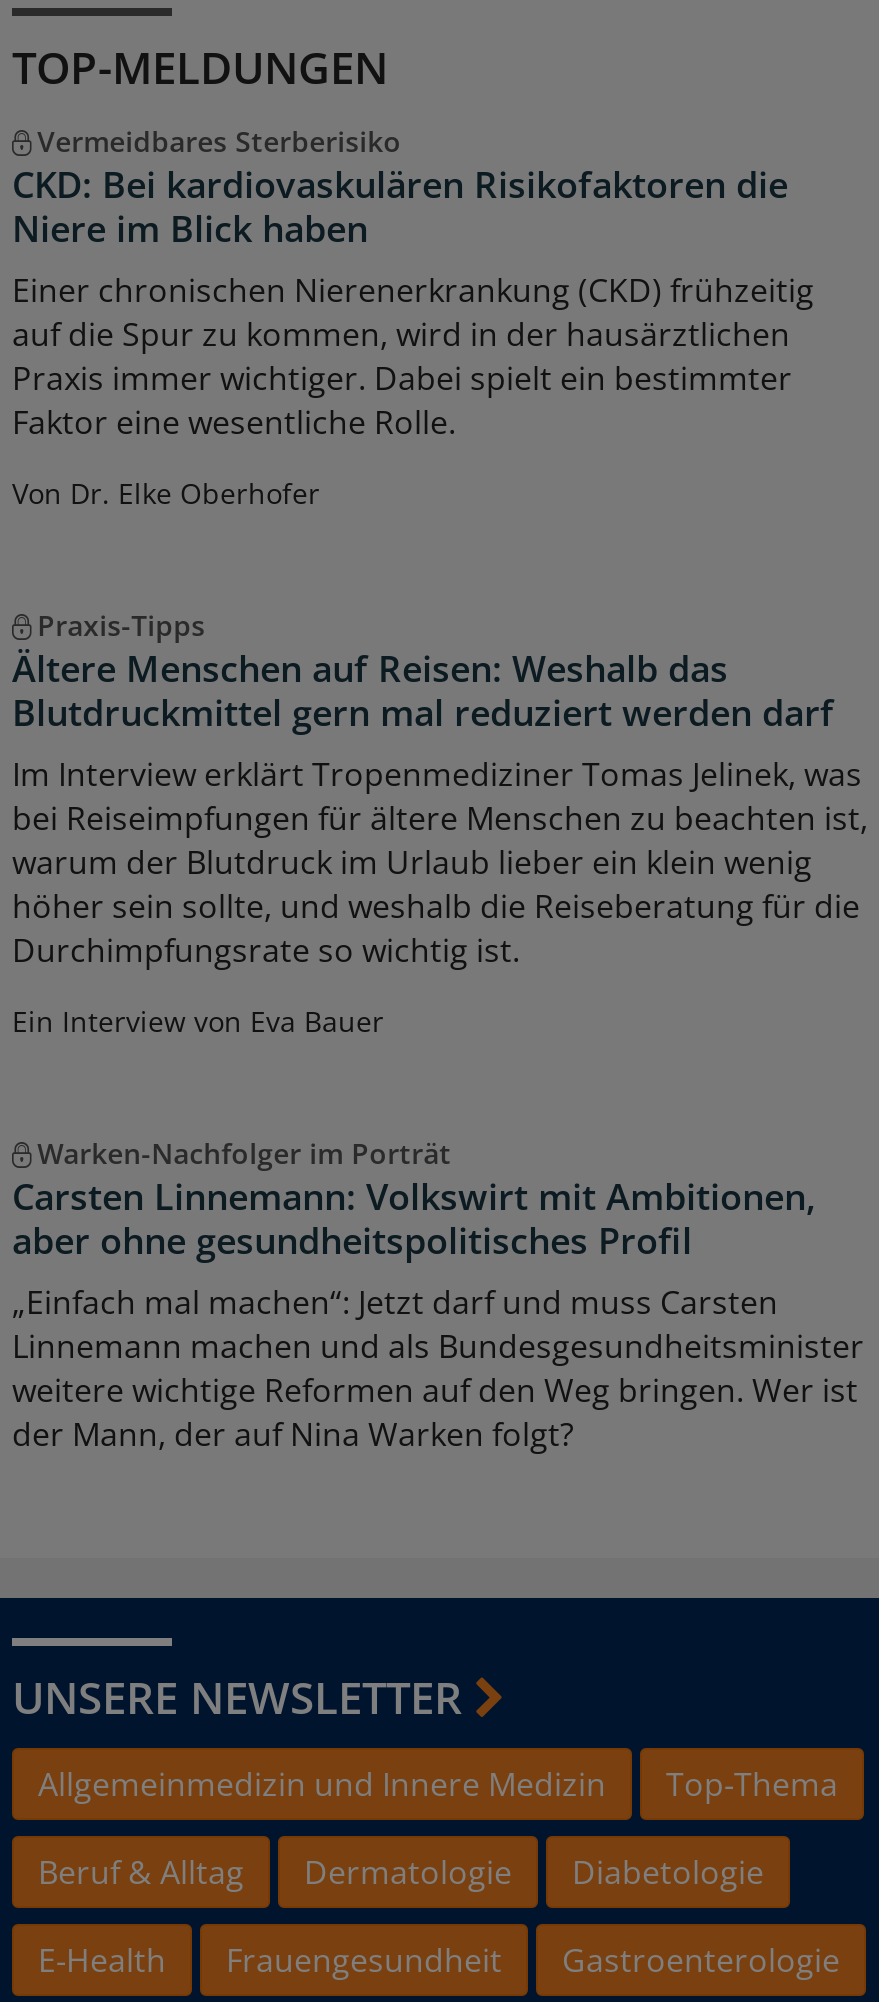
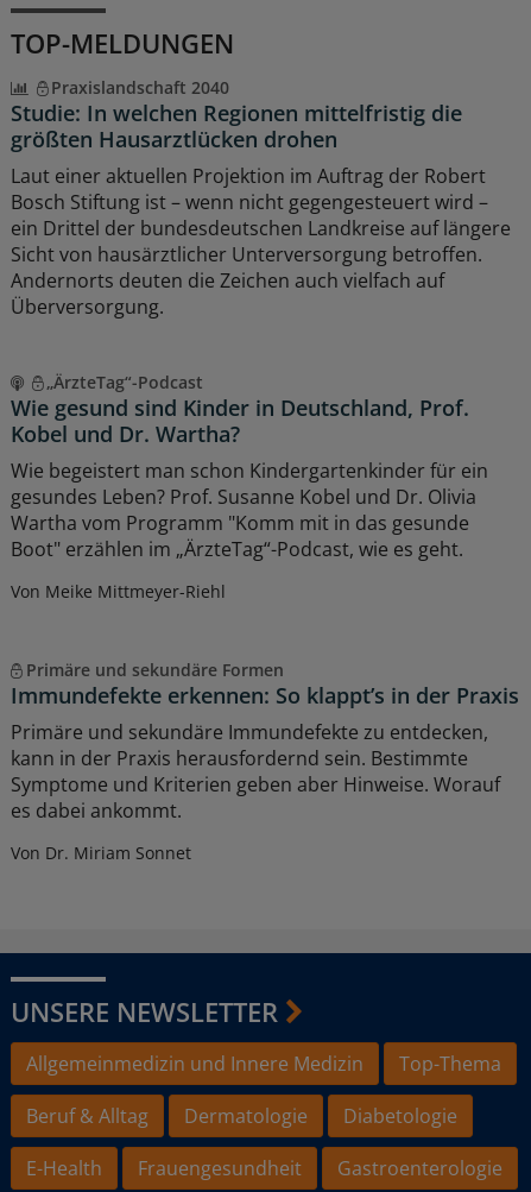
- Vermeidbares Sterberisiko
- CKD: Bei kardiovaskulären Risikofaktoren die
- Niere im Blick haben
- Einer chronischen Nierenerkrankung (CKD) frühzeitig
- auf die Spur zu kommen, wird in der hausärztlichen
- Praxis immer wichtiger. Dabei spielt ein bestimmter
- Faktor eine wesentliche Rolle.
+ Praxislandschaft 2040
+ Studie: In welchen Regionen mittelfristig die
+ größten Hausarztlücken drohen
+ Laut einer aktuellen Projektion im Auftrag der Robert
+ Bosch Stiftung ist – wenn nicht gegengesteuert wird –
+ ein Drittel der bundesdeutschen Landkreise auf längere
+ Sicht von hausärztlicher Unterversorgung betroffen.
+ Andernorts deuten die Zeichen auch vielfach auf
+ Überversorgung.

- Von Dr. Elke Oberhofer
+ „ÄrzteTag“-Podcast
+ Wie gesund sind Kinder in Deutschland, Prof.
+ Kobel und Dr. Wartha?
+ Wie begeistert man schon Kindergartenkinder für ein
+ gesundes Leben? Prof. Susanne Kobel und Dr. Olivia
+ Wartha vom Programm "Komm mit in das gesunde
+ Boot" erzählen im „ÄrzteTag“-Podcast, wie es geht.

- Praxis-Tipps
- Ältere Menschen auf Reisen: Weshalb das
- Blutdruckmittel gern mal reduziert werden darf
- Im Interview erklärt Tropenmediziner Tomas Jelinek, was
- bei Reiseimpfungen für ältere Menschen zu beachten ist,
- warum der Blutdruck im Urlaub lieber ein klein wenig
- höher sein sollte, und weshalb die Reiseberatung für die
- Durchimpfungsrate so wichtig ist.
+ Von Meike Mittmeyer-Riehl

- Ein Interview von Eva Bauer
+ Primäre und sekundäre Formen
+ Immundefekte erkennen: So klappt’s in der Praxis
+ Primäre und sekundäre Immundefekte zu entdecken,
+ kann in der Praxis herausfordernd sein. Bestimmte
+ Symptome und Kriterien geben aber Hinweise. Worauf
+ es dabei ankommt.

- Warken-Nachfolger im Porträt
- Carsten Linnemann: Volkswirt mit Ambitionen,
- aber ohne gesundheitspolitisches Profil
- „Einfach mal machen“: Jetzt darf und muss Carsten
- Linnemann machen und als Bundesgesundheitsminister
- weitere wichtige Reformen auf den Weg bringen. Wer ist
- der Mann, der auf Nina Warken folgt?
+ Von Dr. Miriam Sonnet
